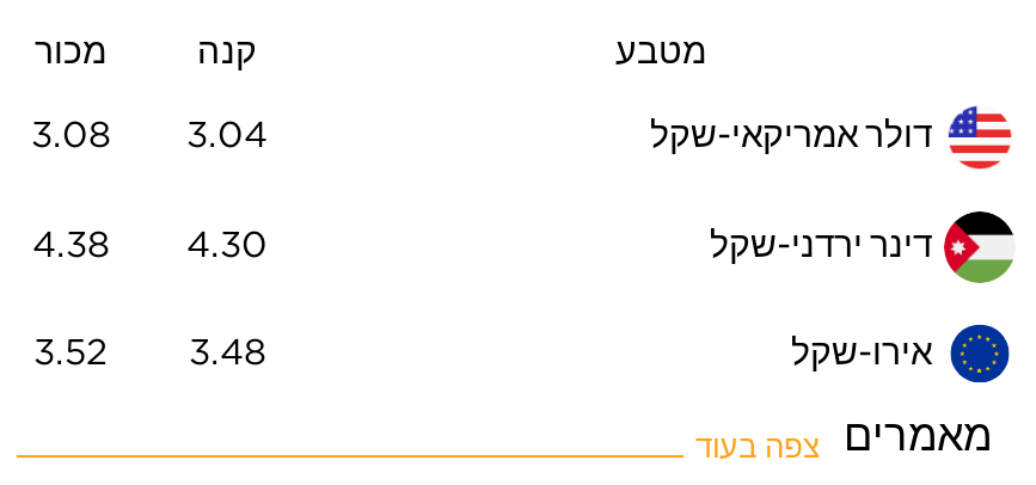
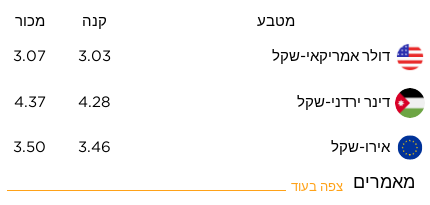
- 3.08
+ 3.07

- 3.04
+ 3.03

- 4.38
+ 4.37

- 4.30
+ 4.28

- 3.52
+ 3.50

- 3.48
+ 3.46
